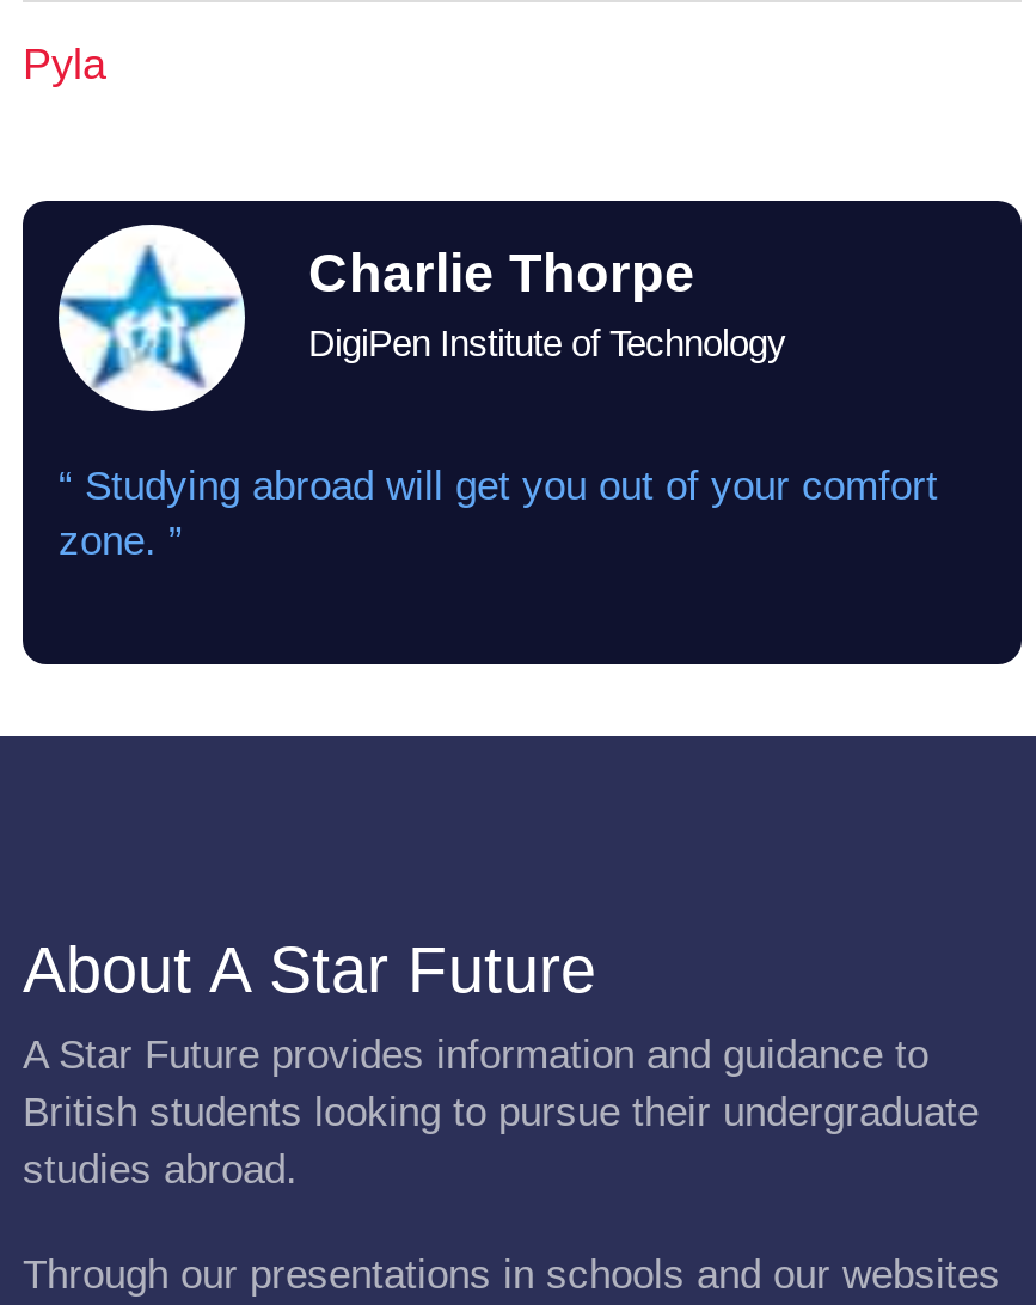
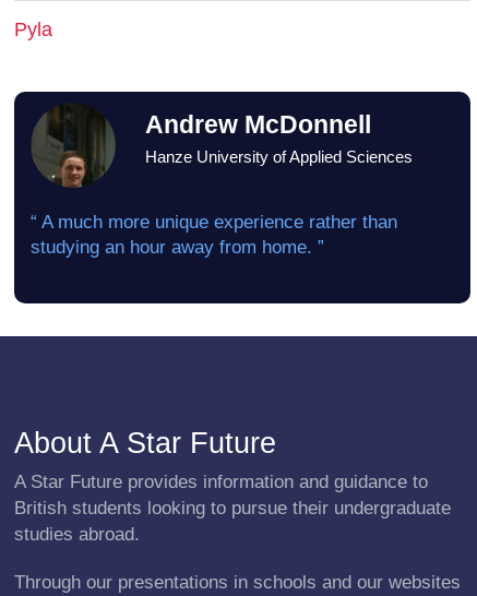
- [image]
- “ Studying abroad will get you out of your comfort
- zone. ”
+ [image]
+ “ A much more unique experience rather than
+ studying an hour away from home. ”

- Charlie Thorpe
- DigiPen Institute of Technology
+ Andrew McDonnell
+ Hanze University of Applied Sciences
